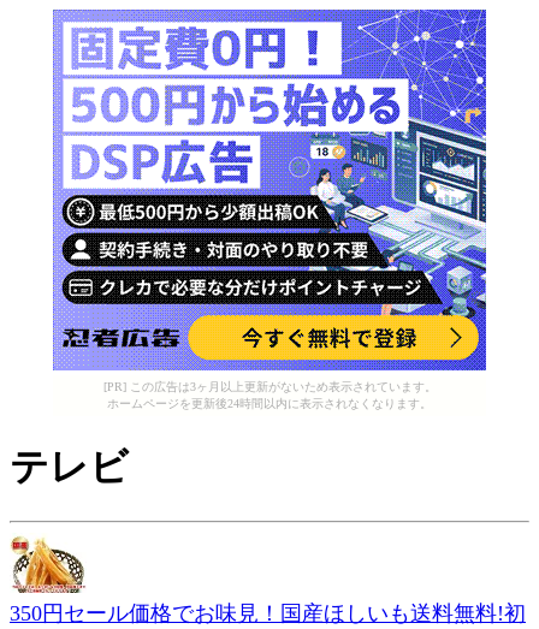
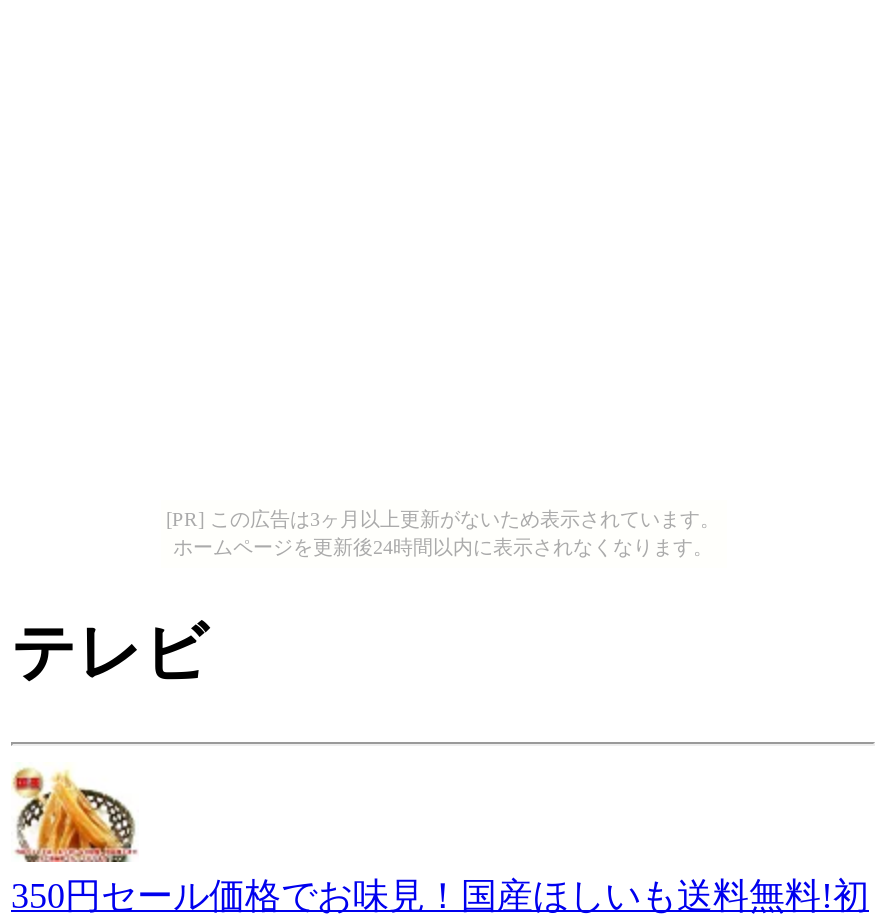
- [image]
